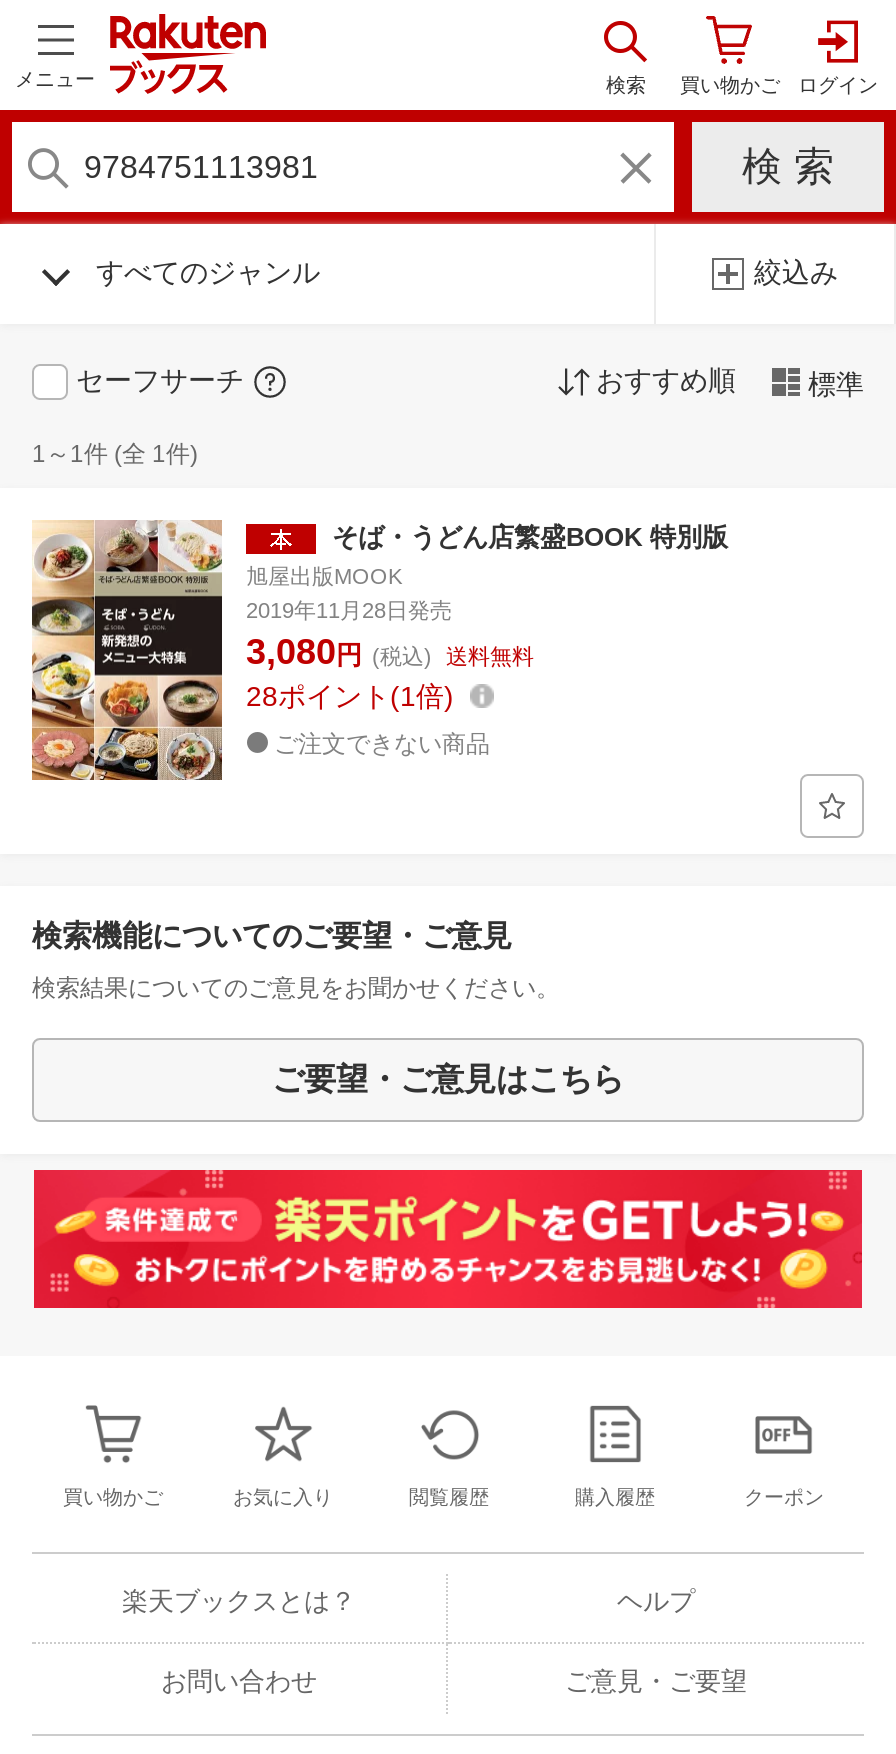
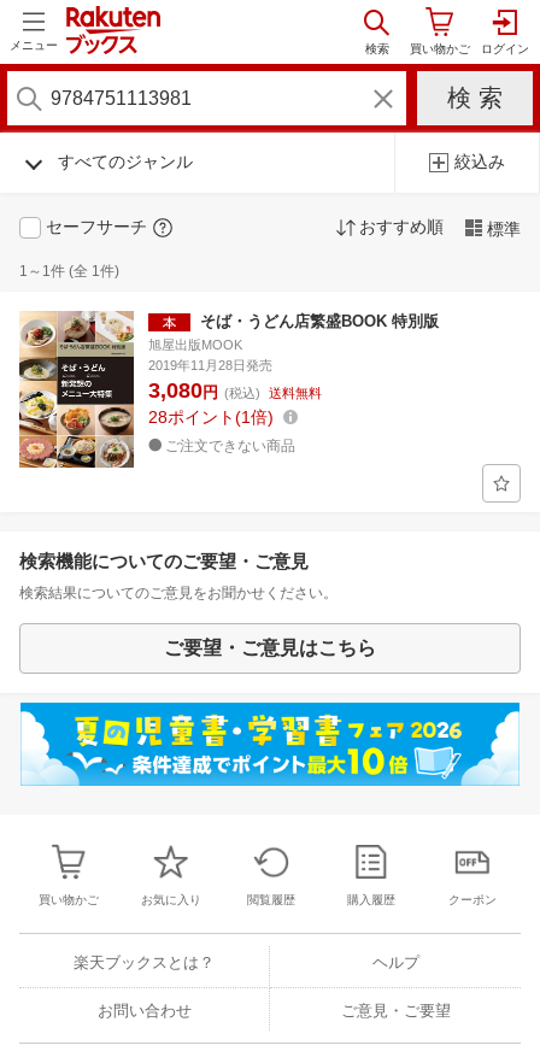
- [image]
+ [image]
